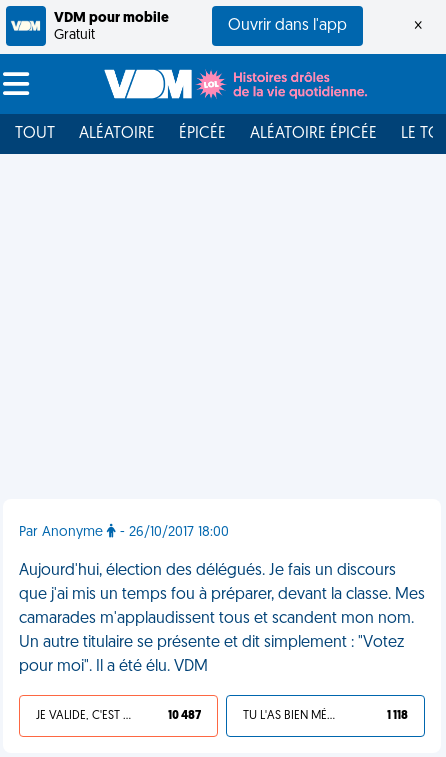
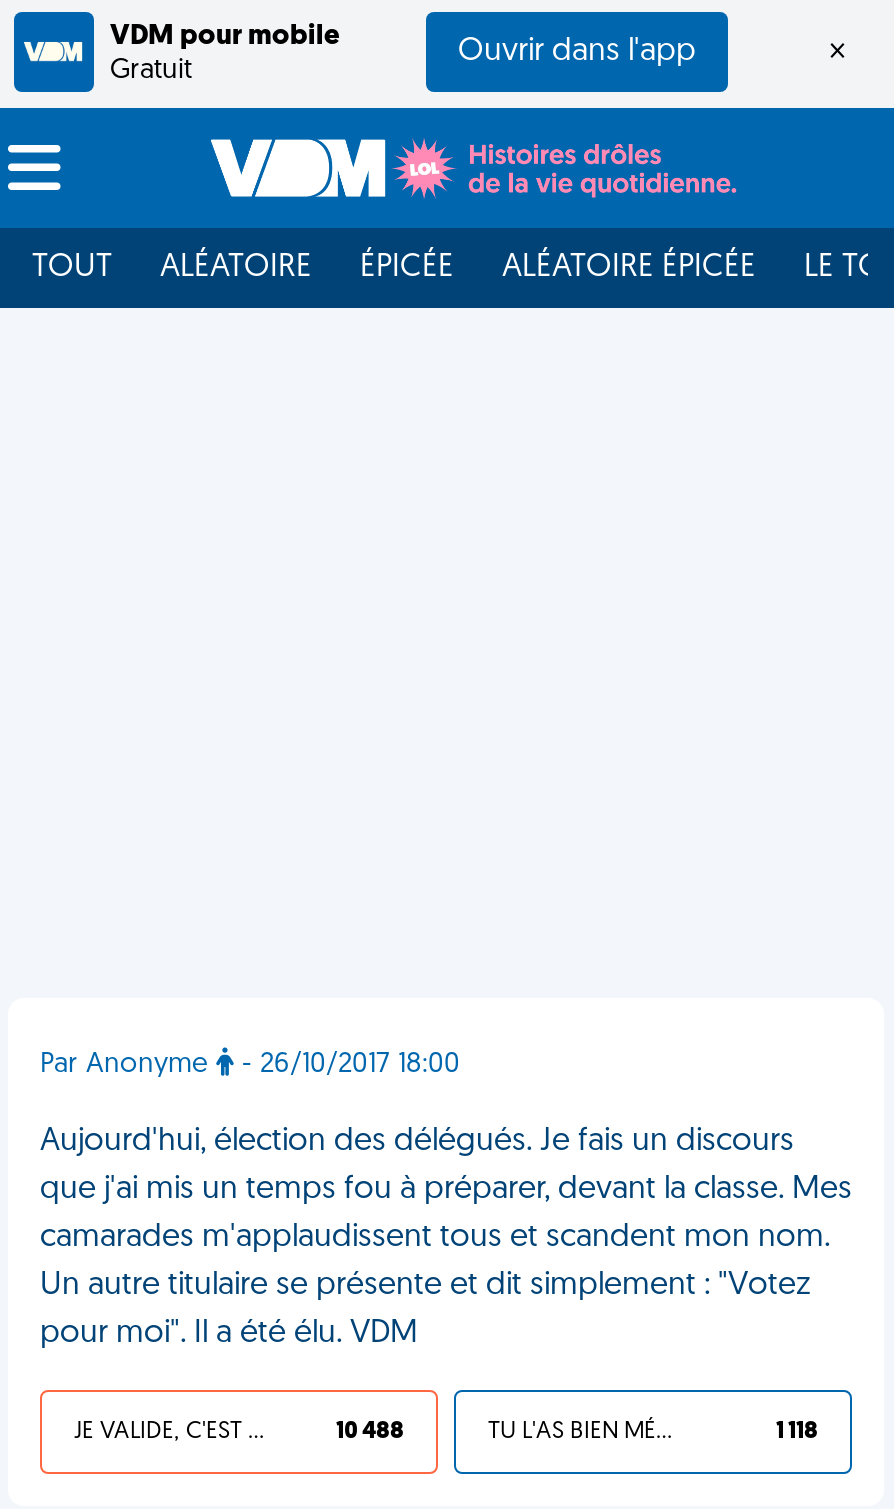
- 10 487
+ 10 488
